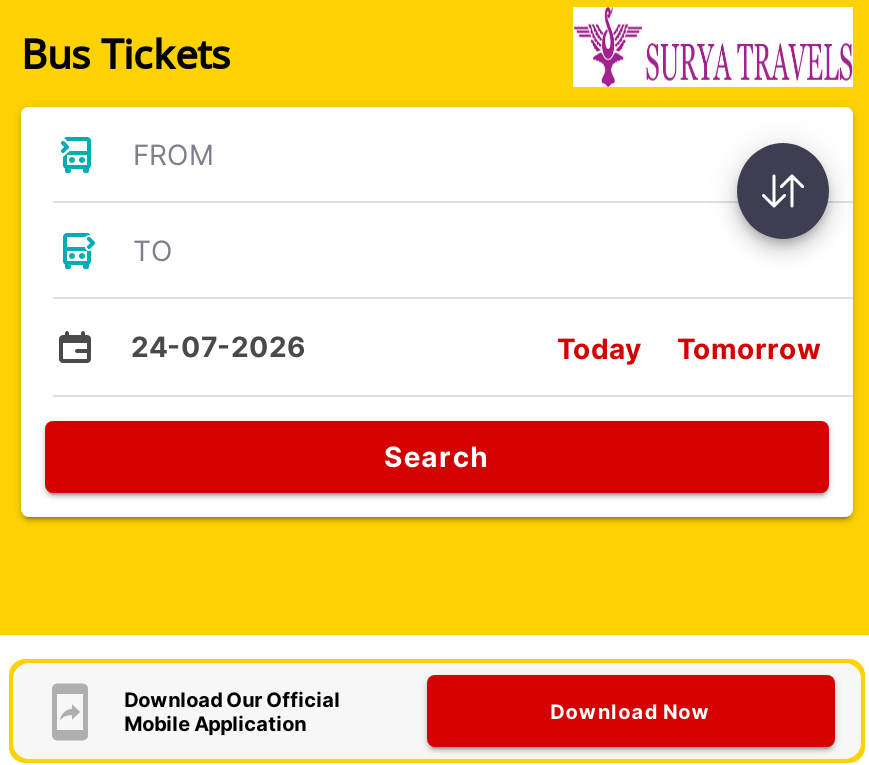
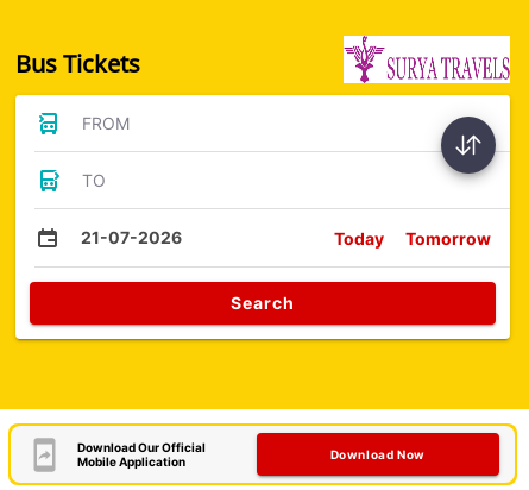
- 24-07-2026
+ 21-07-2026
